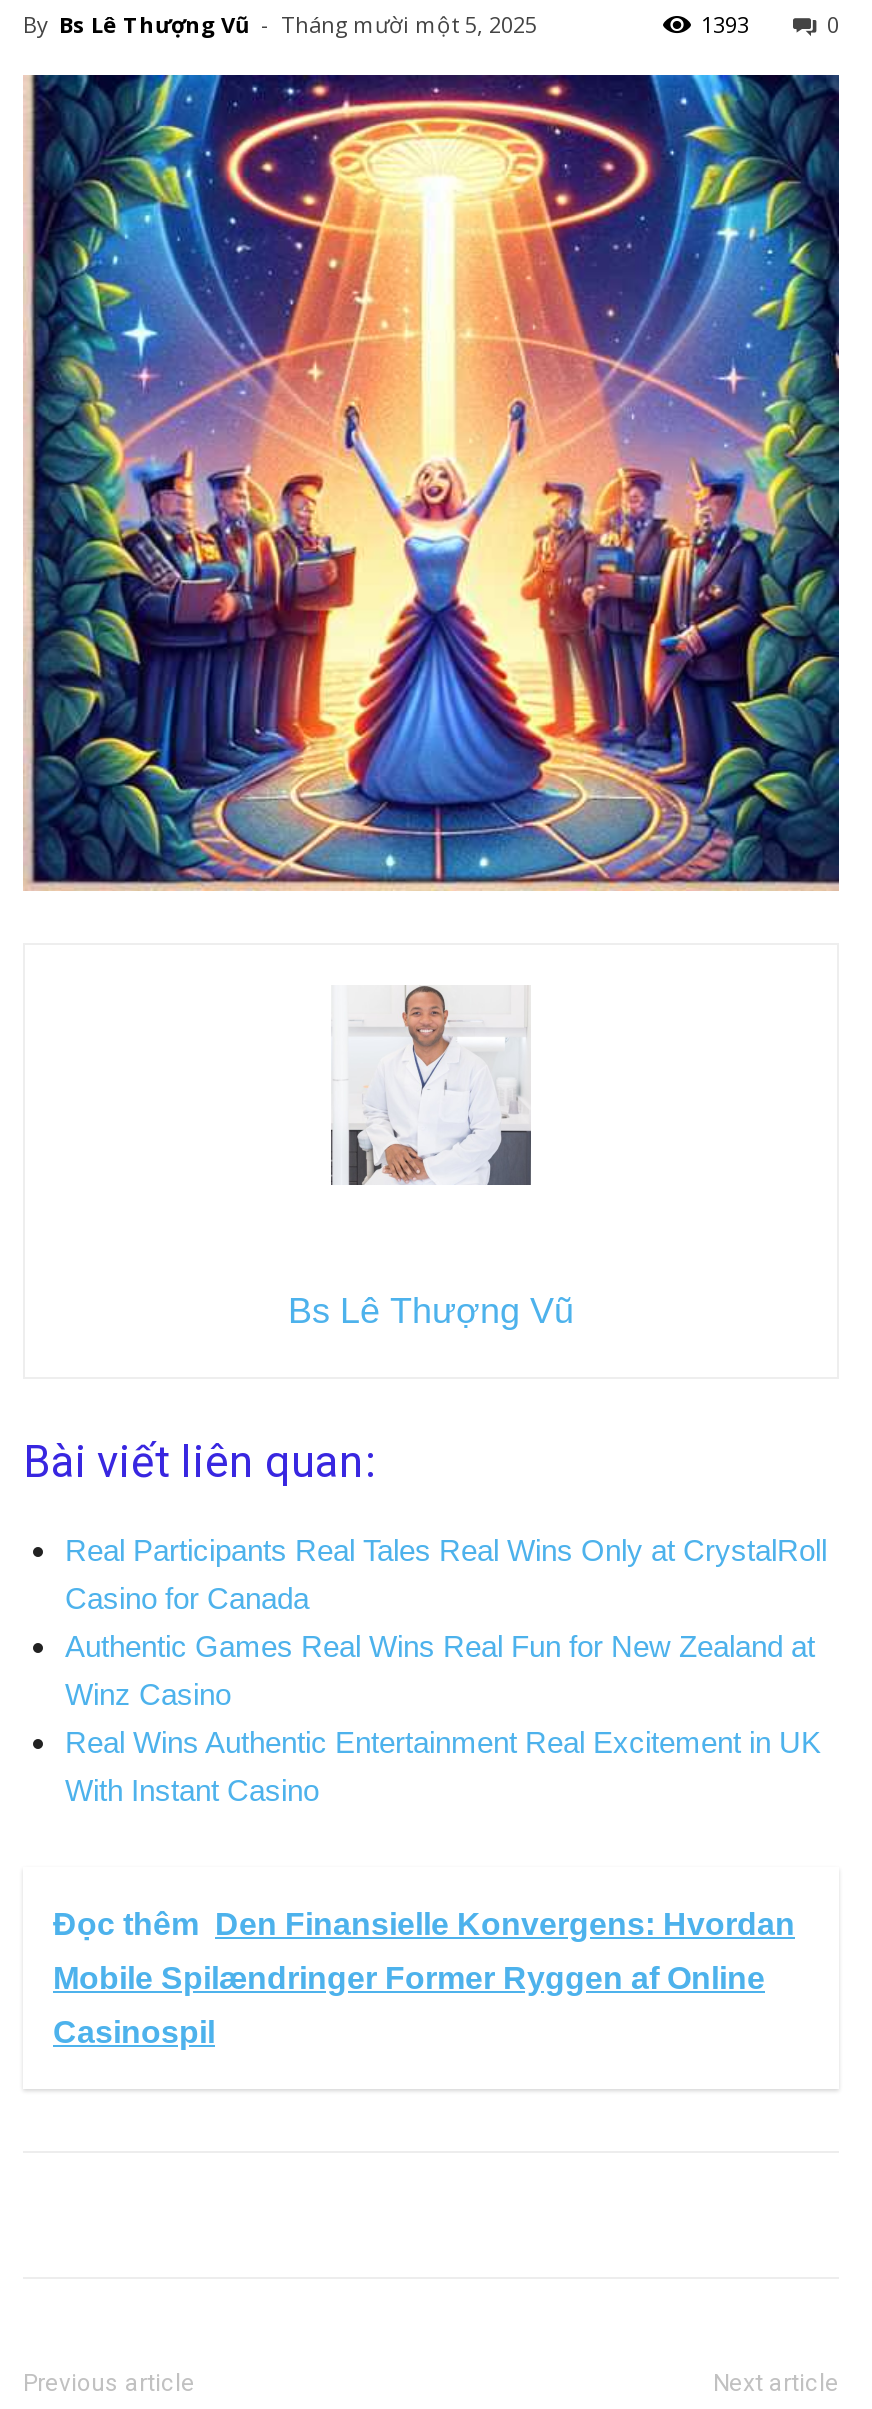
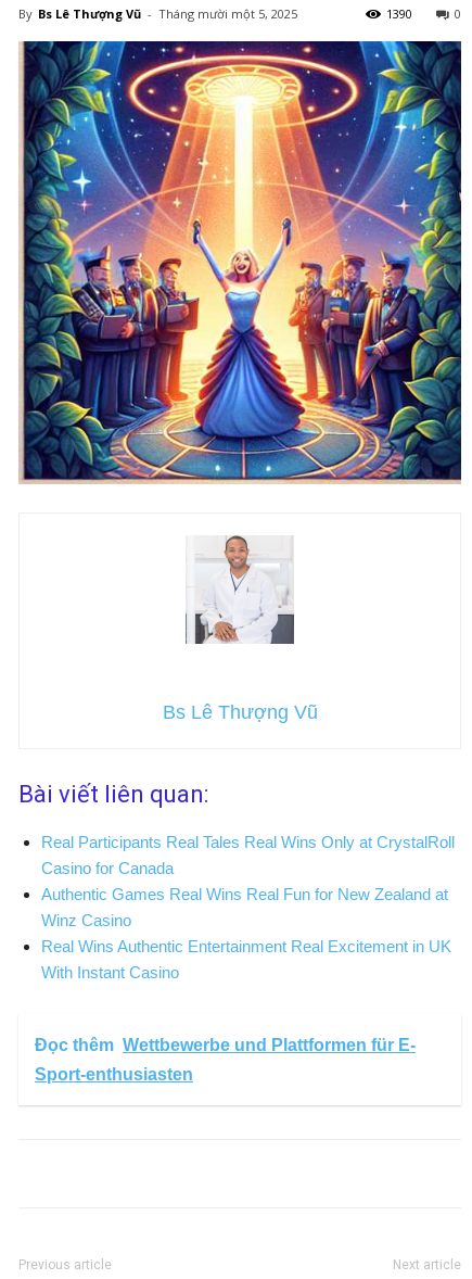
- 1393
+ 1390

- Đọc thêm Den Finansielle Konvergens: Hvordan
- Mobile Spilændringer Former Ryggen af Online
- Casinospil
+ Đọc thêm Wettbewerbe und Plattformen für E-
+ Sport-enthusiasten
